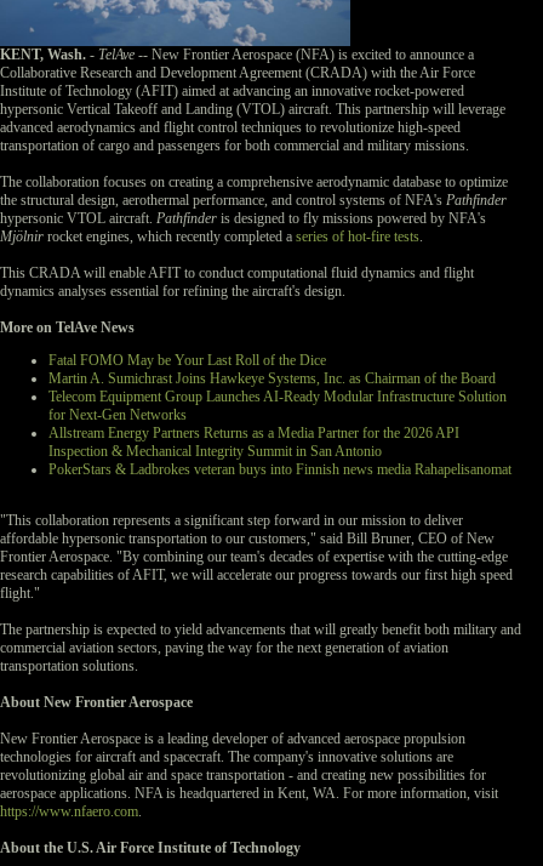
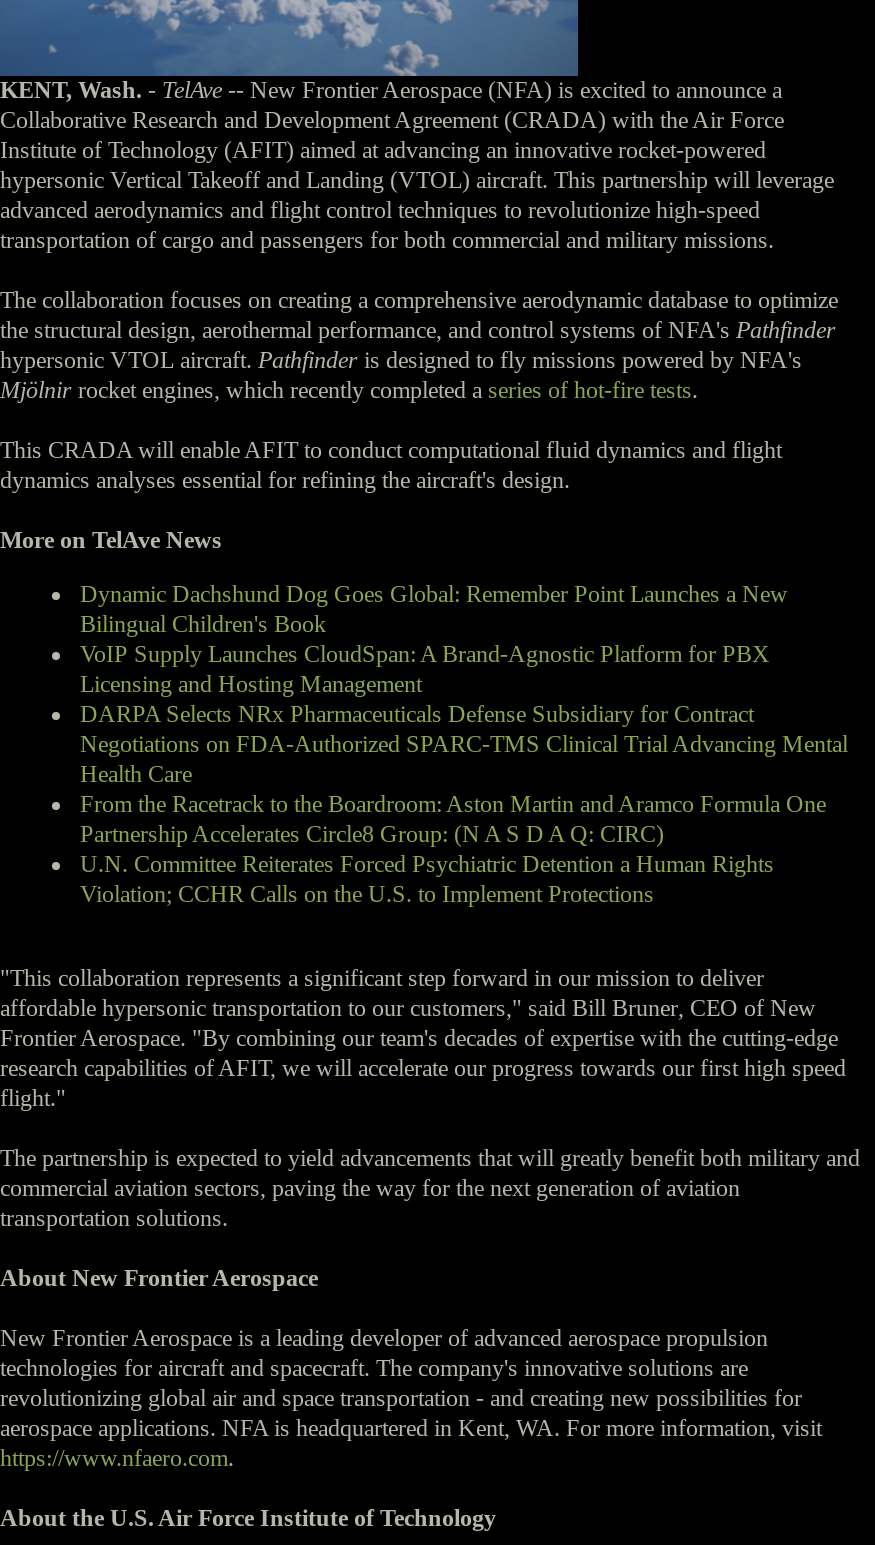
- Fatal FOMO May be Your Last Roll of the Dice
- Martin A. Sumichrast Joins Hawkeye Systems, Inc. as Chairman of the Board
- Telecom Equipment Group Launches AI-Ready Modular Infrastructure Solution
- for Next-Gen Networks
- Allstream Energy Partners Returns as a Media Partner for the 2026 API
- Inspection & Mechanical Integrity Summit in San Antonio
- PokerStars & Ladbrokes veteran buys into Finnish news media Rahapelisanomat
+ Dynamic Dachshund Dog Goes Global: Remember Point Launches a New
+ Bilingual Children's Book
+ VoIP Supply Launches CloudSpan: A Brand-Agnostic Platform for PBX
+ Licensing and Hosting Management
+ DARPA Selects NRx Pharmaceuticals Defense Subsidiary for Contract
+ Negotiations on FDA-Authorized SPARC-TMS Clinical Trial Advancing Mental
+ Health Care
+ From the Racetrack to the Boardroom: Aston Martin and Aramco Formula One
+ Partnership Accelerates Circle8 Group: (N A S D A Q: CIRC)
+ U.N. Committee Reiterates Forced Psychiatric Detention a Human Rights
+ Violation; CCHR Calls on the U.S. to Implement Protections
